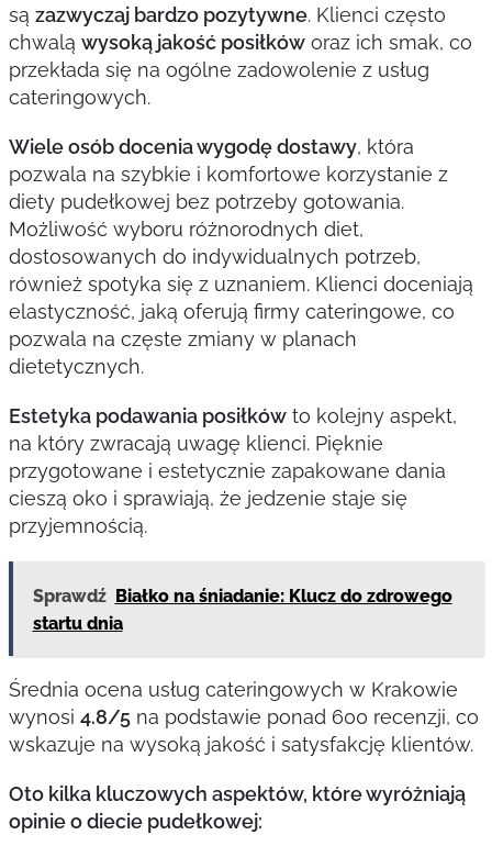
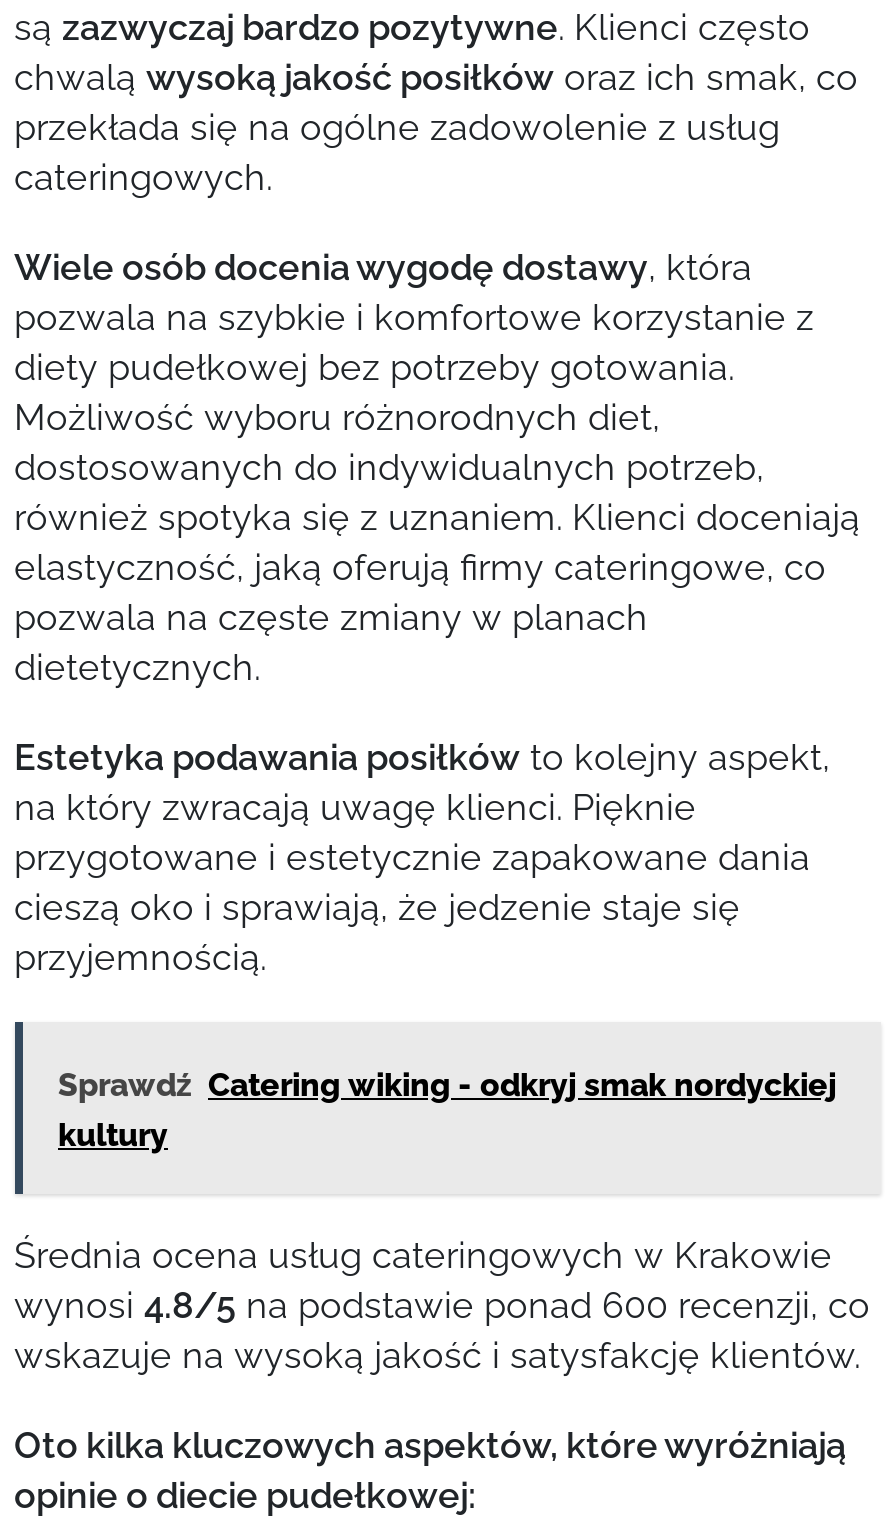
- Sprawdź Białko na śniadanie: Klucz do zdrowego
- startu dnia
+ Sprawdź Catering wiking - odkryj smak nordyckiej
+ kultury
